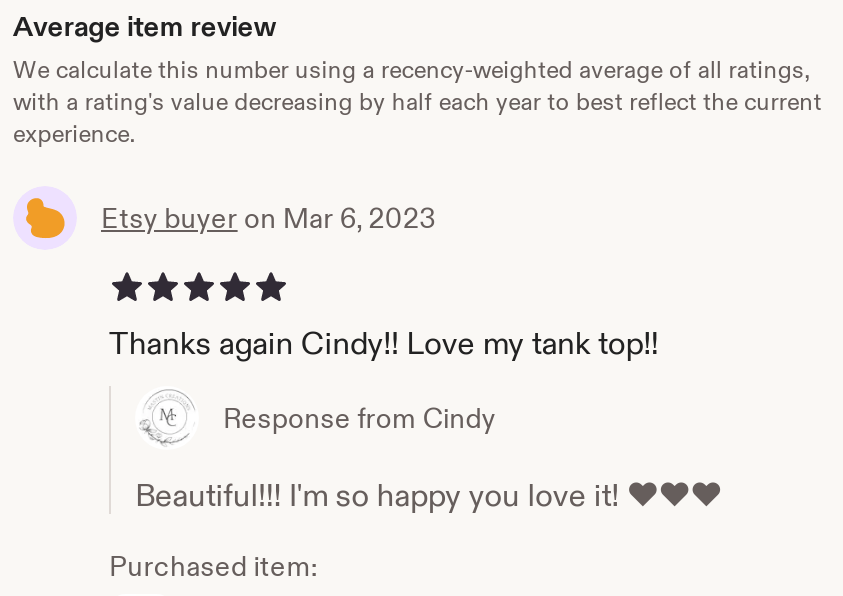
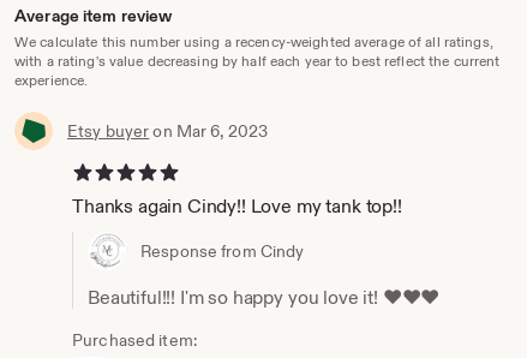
- [image]
+ [image]
